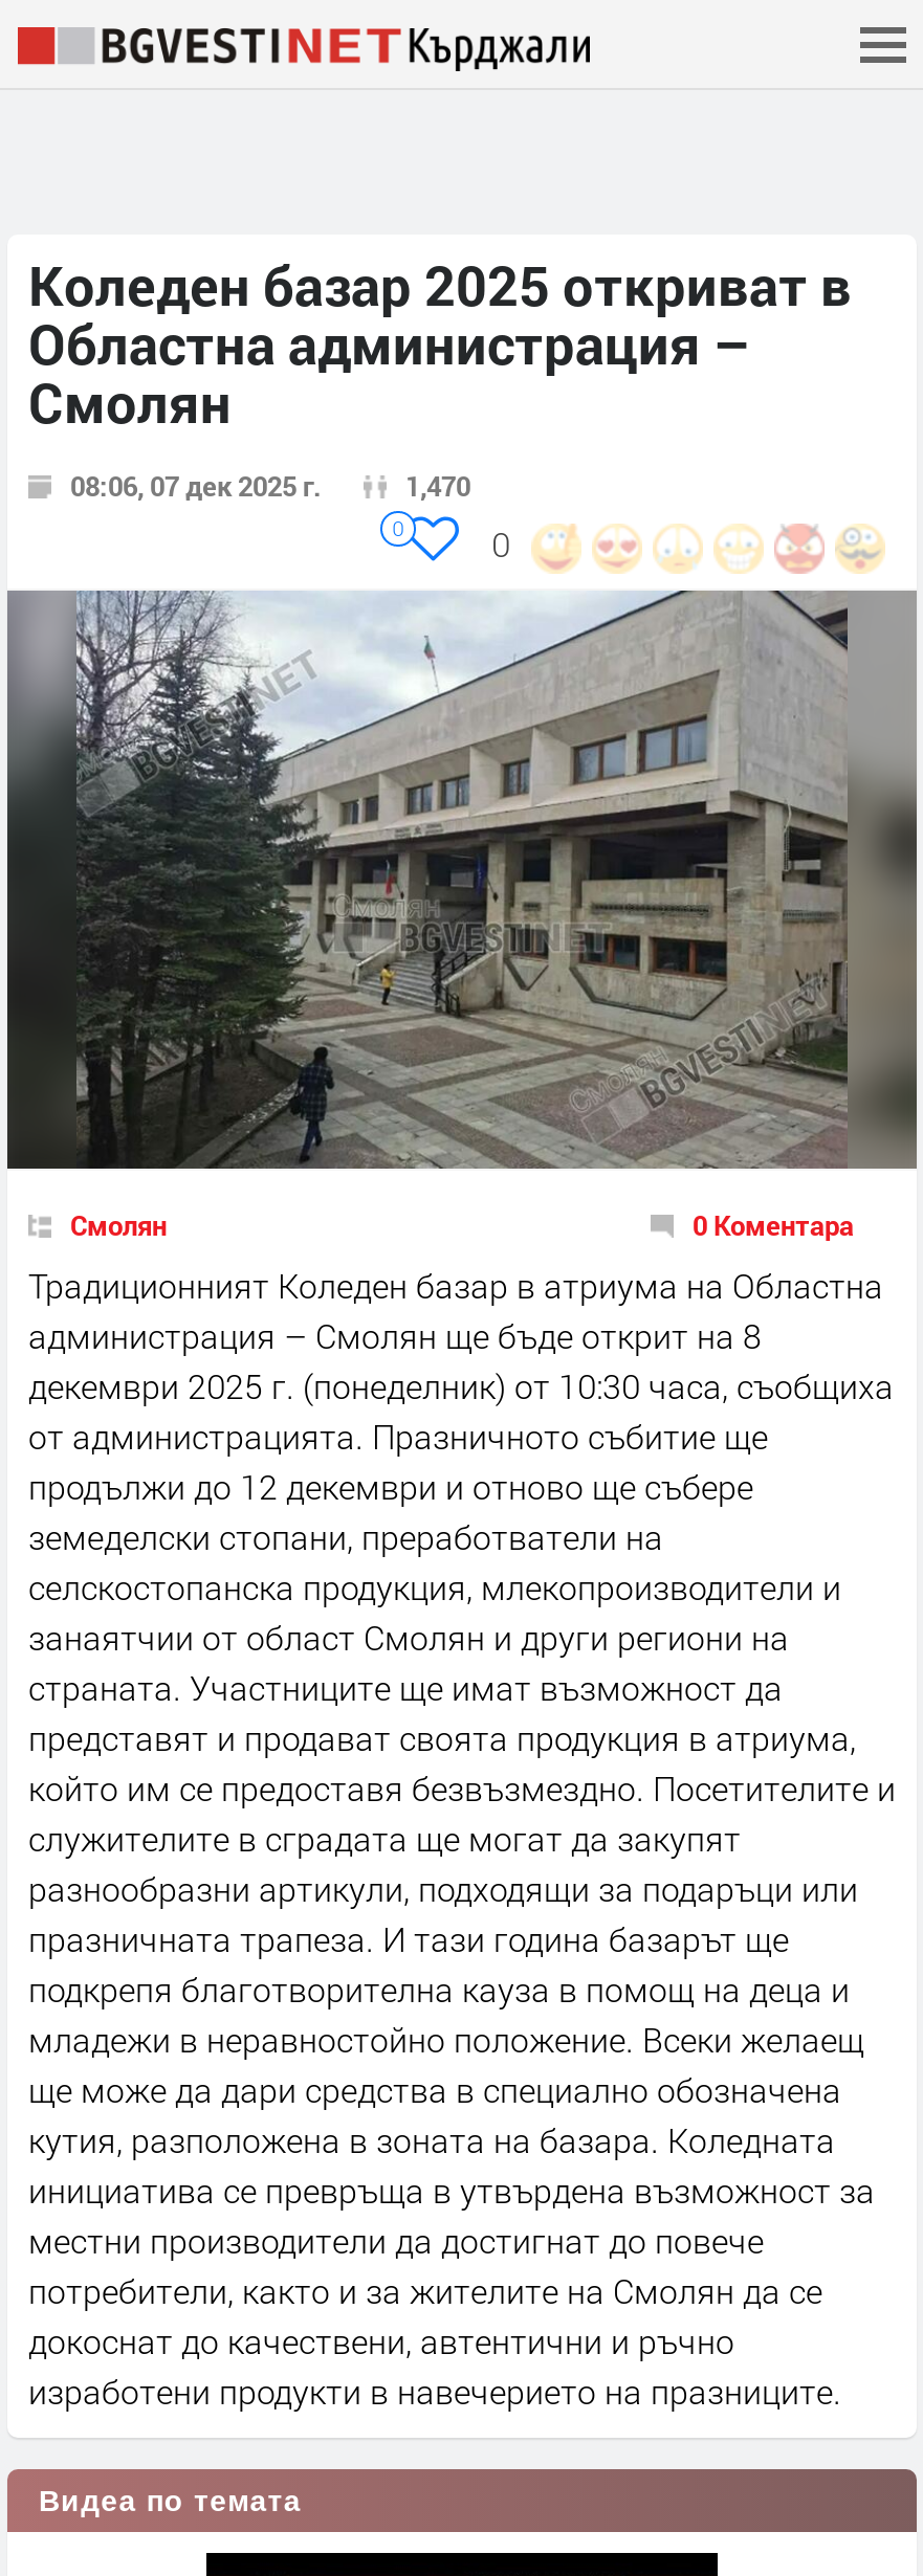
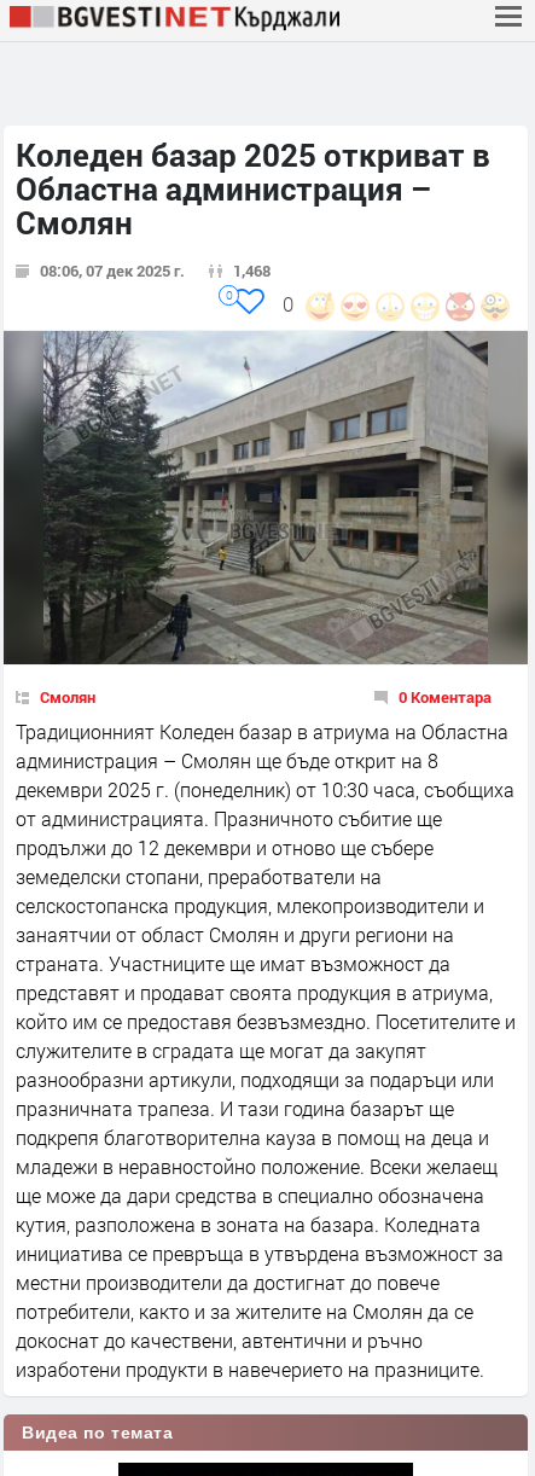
- 1,470
+ 1,468
